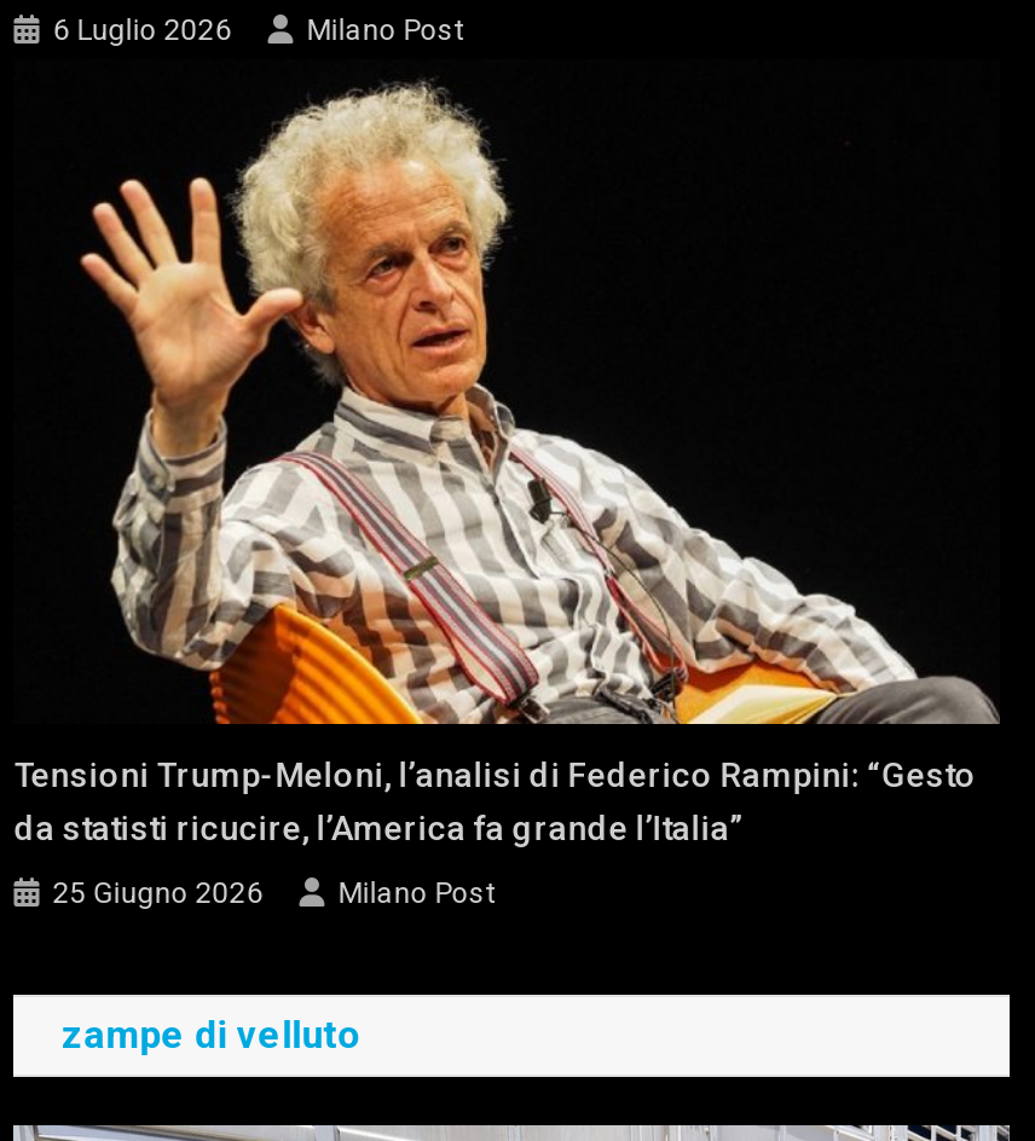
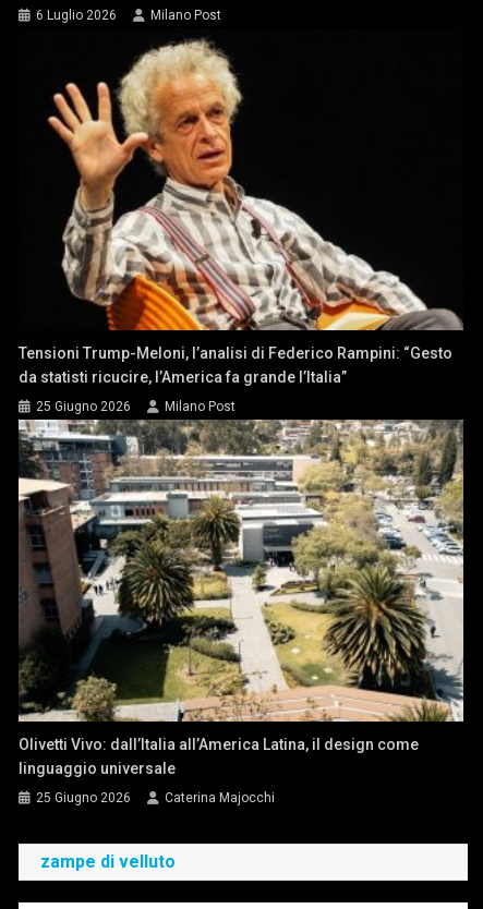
+ [image]
+ Olivetti Vivo: dall’Italia all’America Latina, il design come
+ linguaggio universale
+ 25 Giugno 2026
+ Caterina Majocchi
